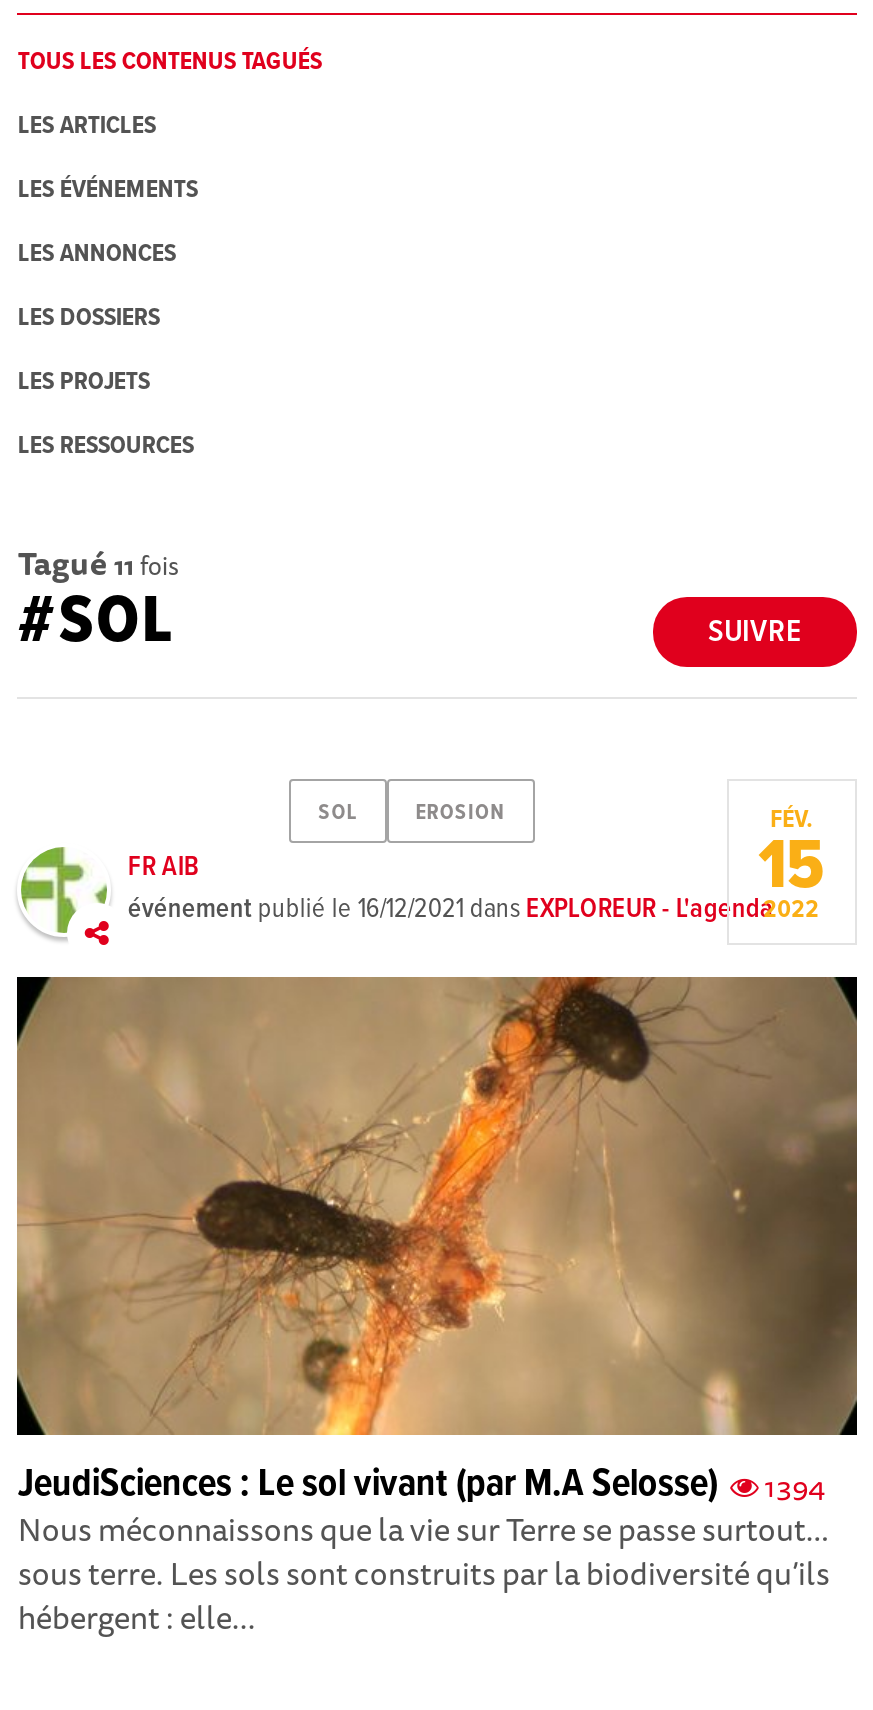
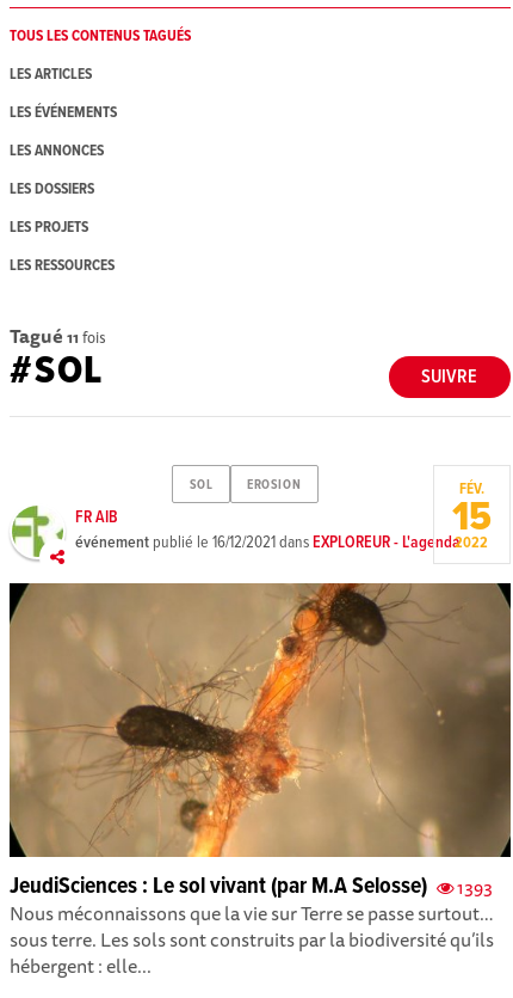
- JeudiSciences : Le sol vivant (par M.A Selosse) 1394
+ JeudiSciences : Le sol vivant (par M.A Selosse) 1393
